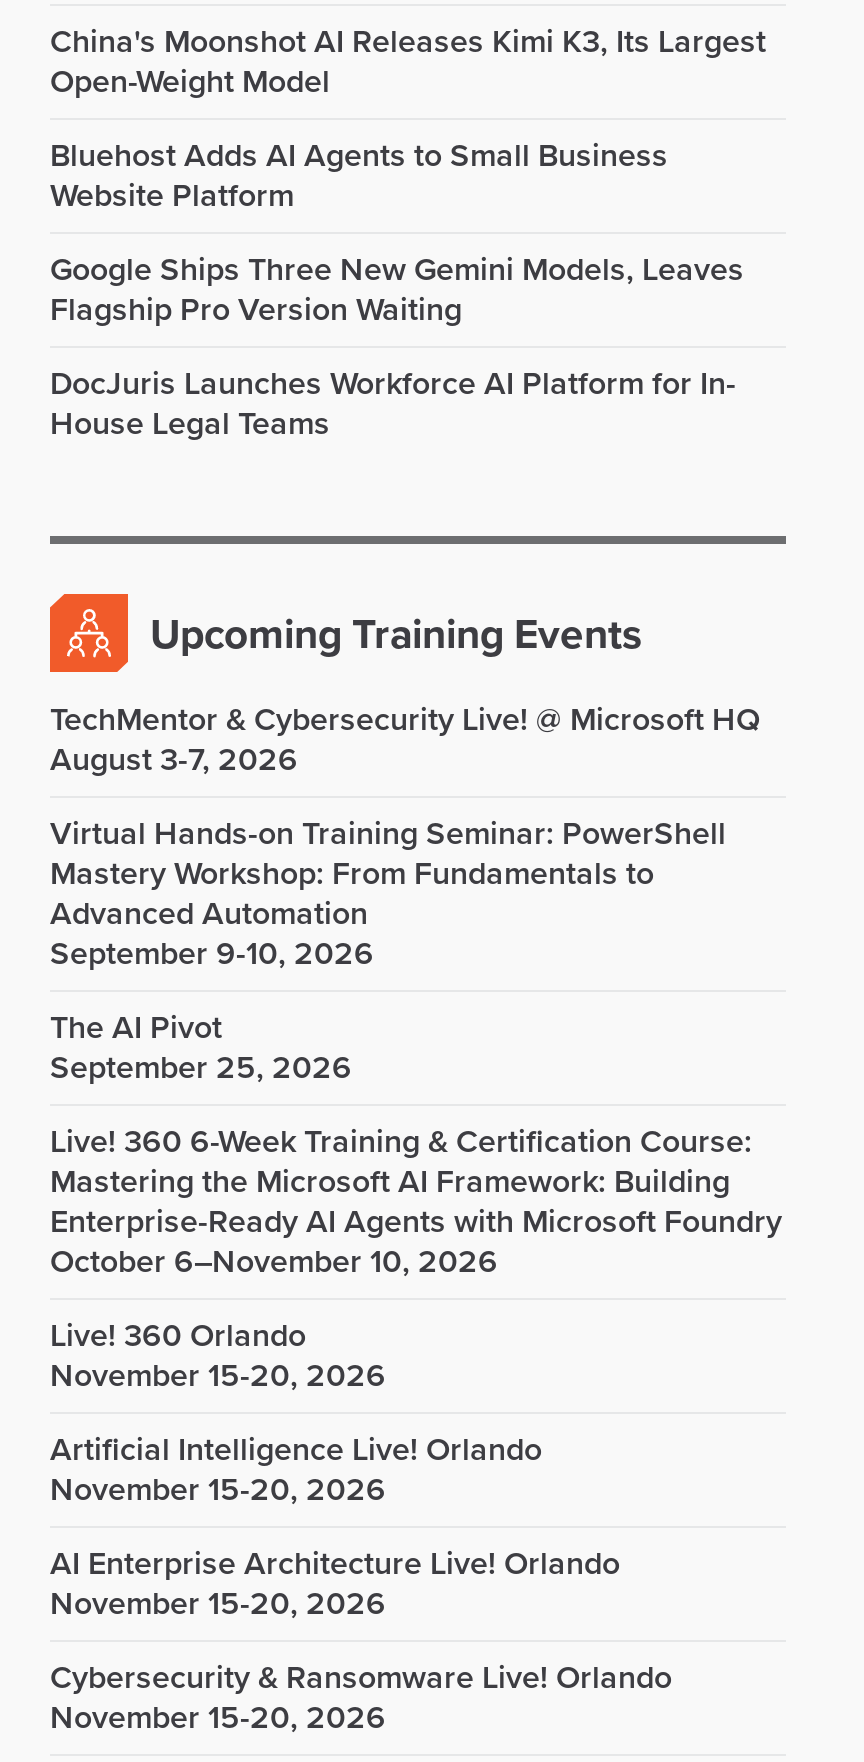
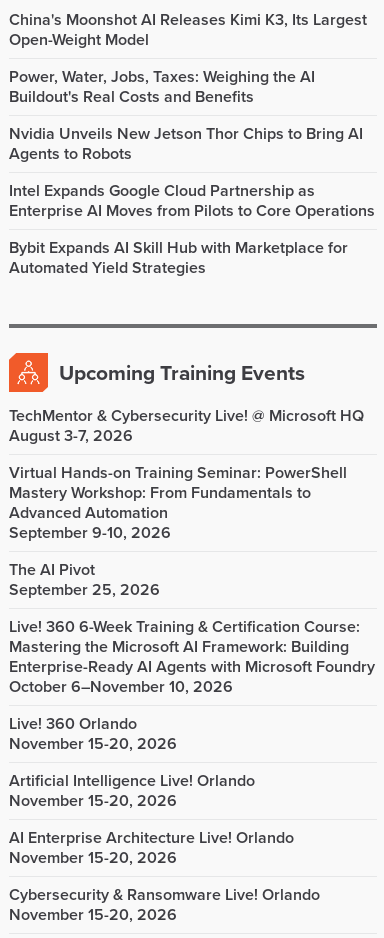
- Bluehost Adds AI Agents to Small Business
- Website Platform
- Google Ships Three New Gemini Models, Leaves
- Flagship Pro Version Waiting
- DocJuris Launches Workforce AI Platform for In-
- House Legal Teams
+ Power, Water, Jobs, Taxes: Weighing the AI
+ Buildout's Real Costs and Benefits
+ Nvidia Unveils New Jetson Thor Chips to Bring AI
+ Agents to Robots
+ Intel Expands Google Cloud Partnership as
+ Enterprise AI Moves from Pilots to Core Operations
+ Bybit Expands AI Skill Hub with Marketplace for
+ Automated Yield Strategies
